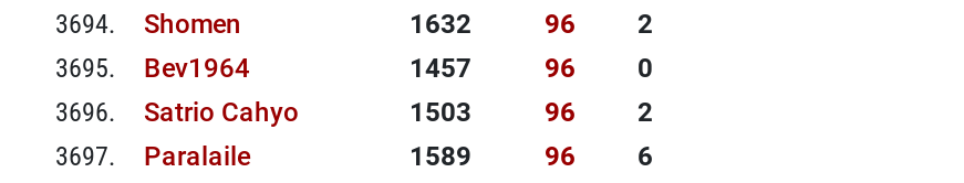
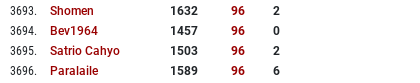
- 3694. Shomen
+ 3693. Shomen

- 3695. Bev1964
+ 3694. Bev1964

- 3696. Satrio Cahyo
+ 3695. Satrio Cahyo

- 3697. Paralaile
+ 3696. Paralaile
